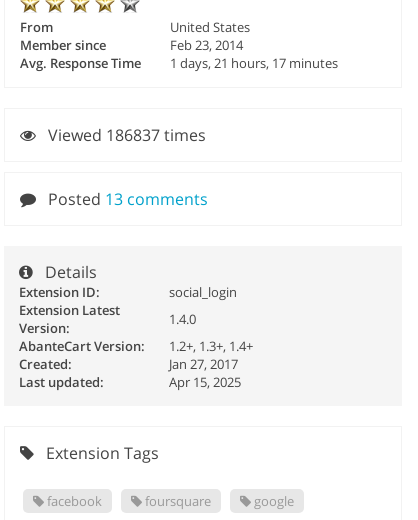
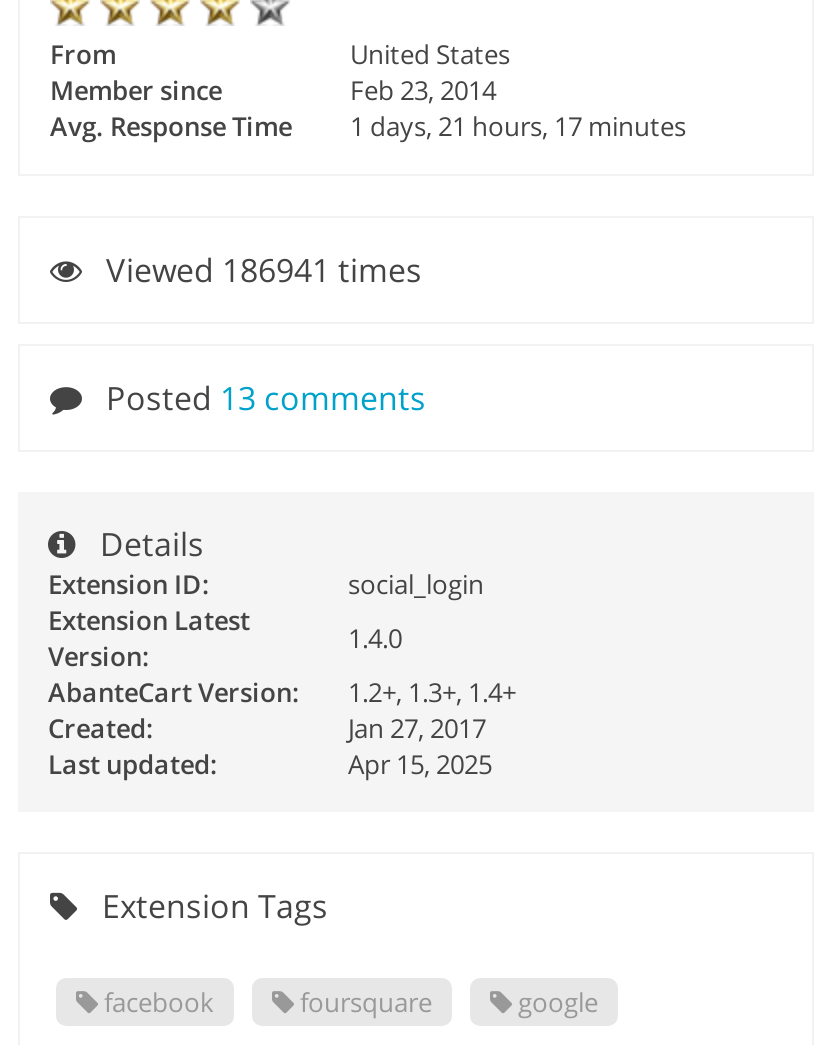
- Viewed 186837 times
+ Viewed 186941 times
